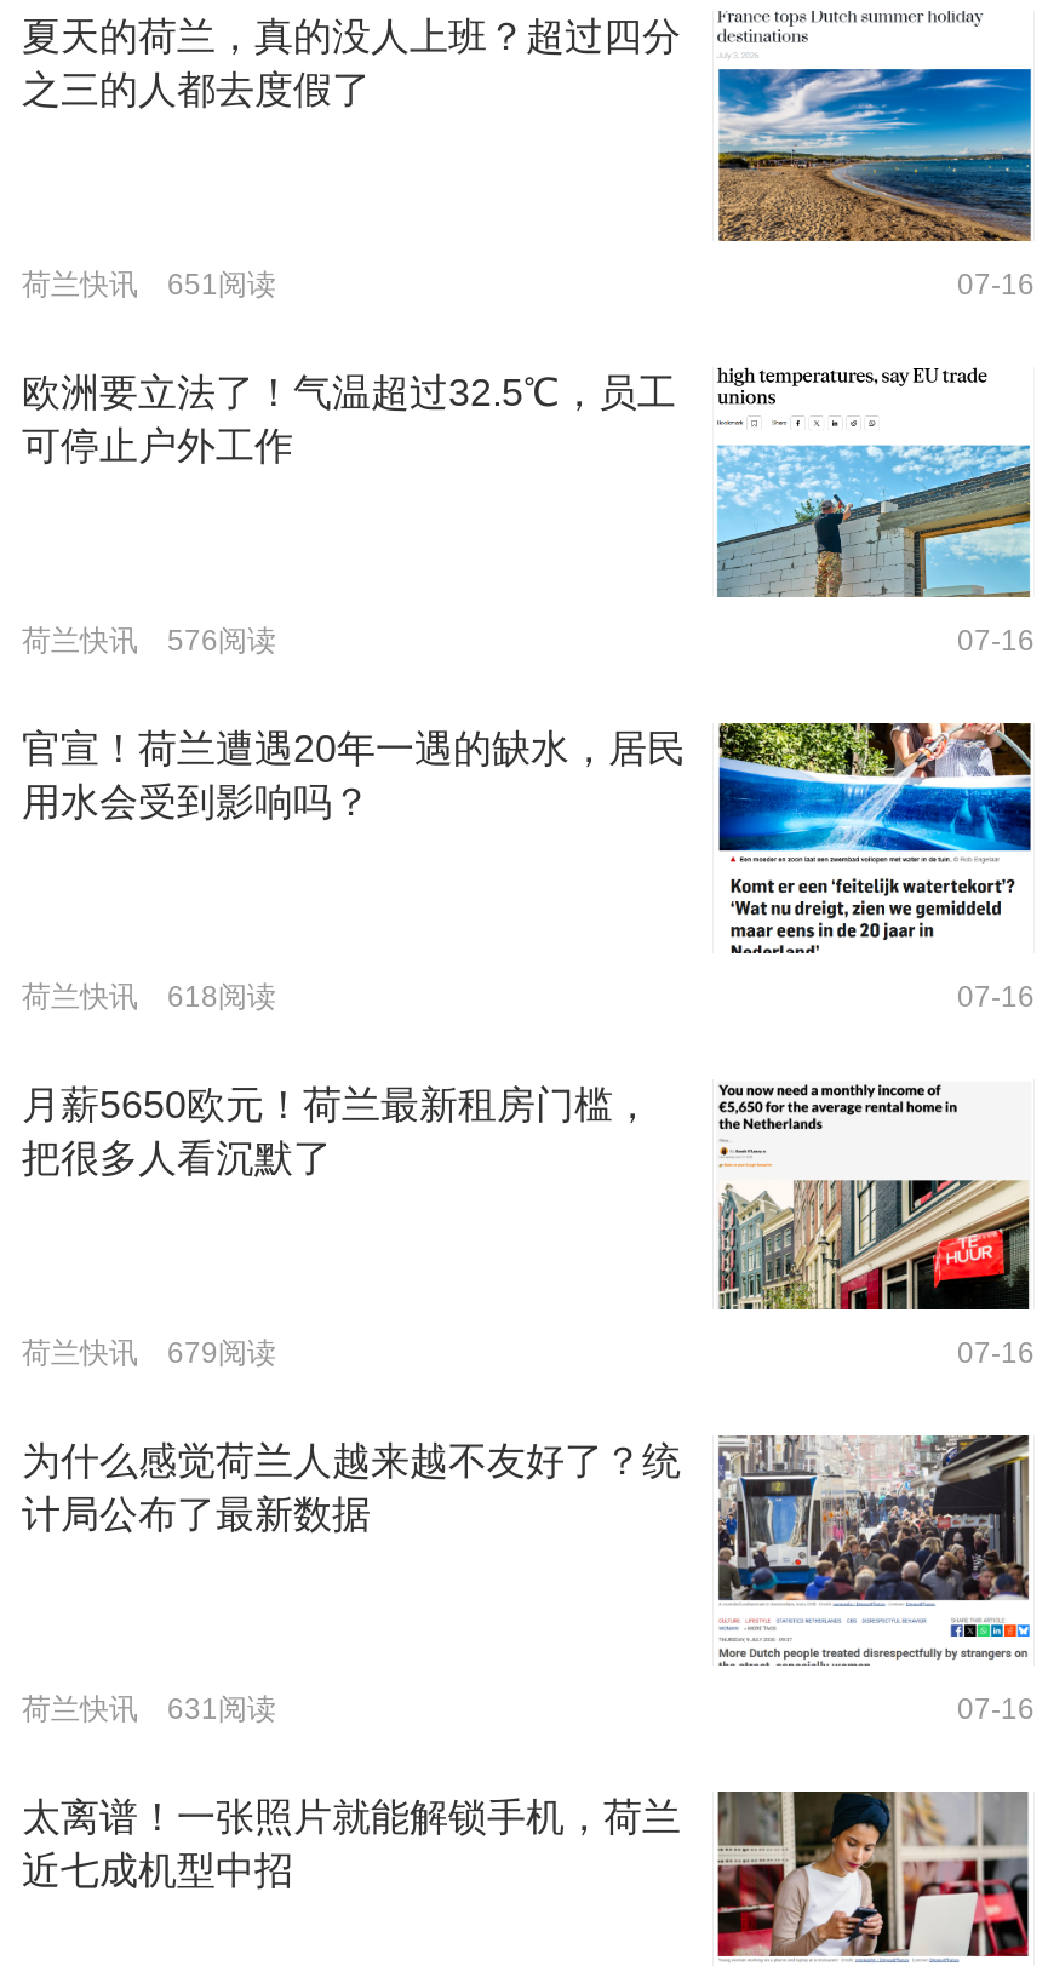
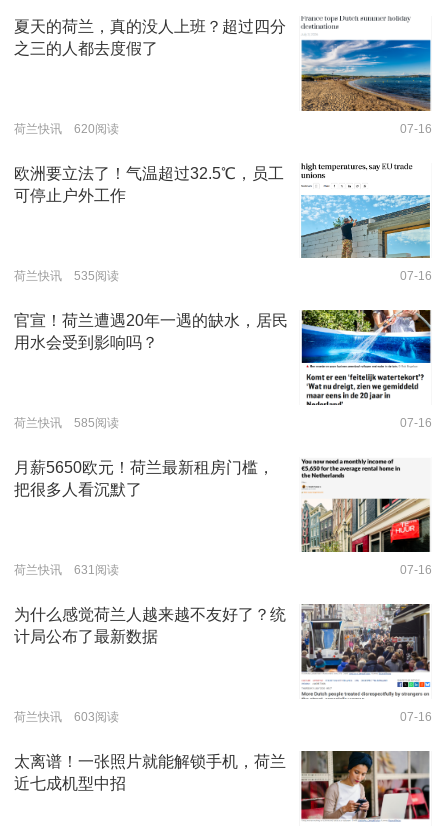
- 荷兰快讯 651阅读
+ 荷兰快讯 620阅读

- 荷兰快讯 576阅读
+ 荷兰快讯 535阅读

- 荷兰快讯 618阅读
+ 荷兰快讯 585阅读

- 荷兰快讯 679阅读

moved up: 荷兰快讯 631阅读

+ 荷兰快讯 603阅读
